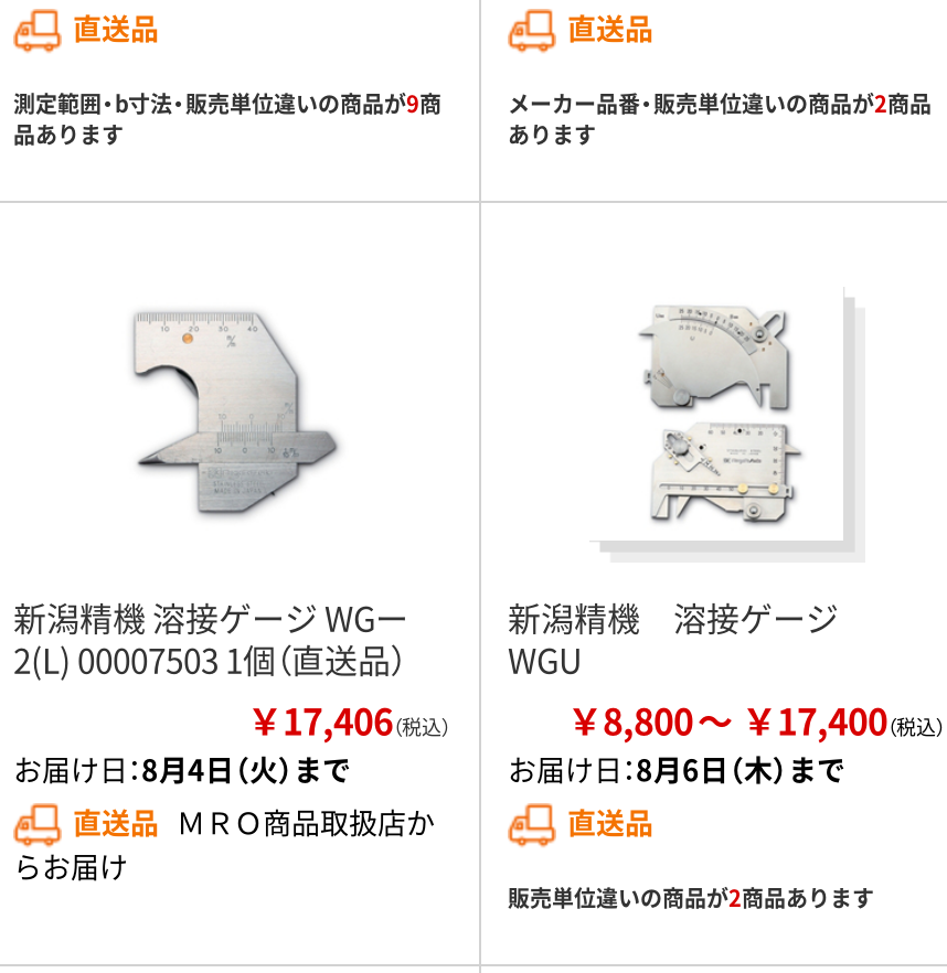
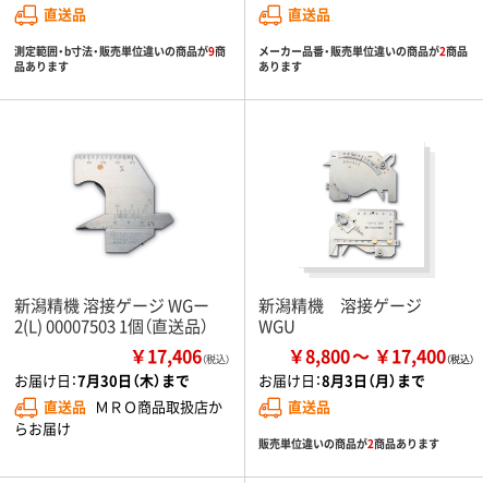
- お届け日：8月4日（火）まで
+ お届け日：7月30日（木）まで

- お届け日：8月6日（木）まで
+ お届け日：8月3日（月）まで
